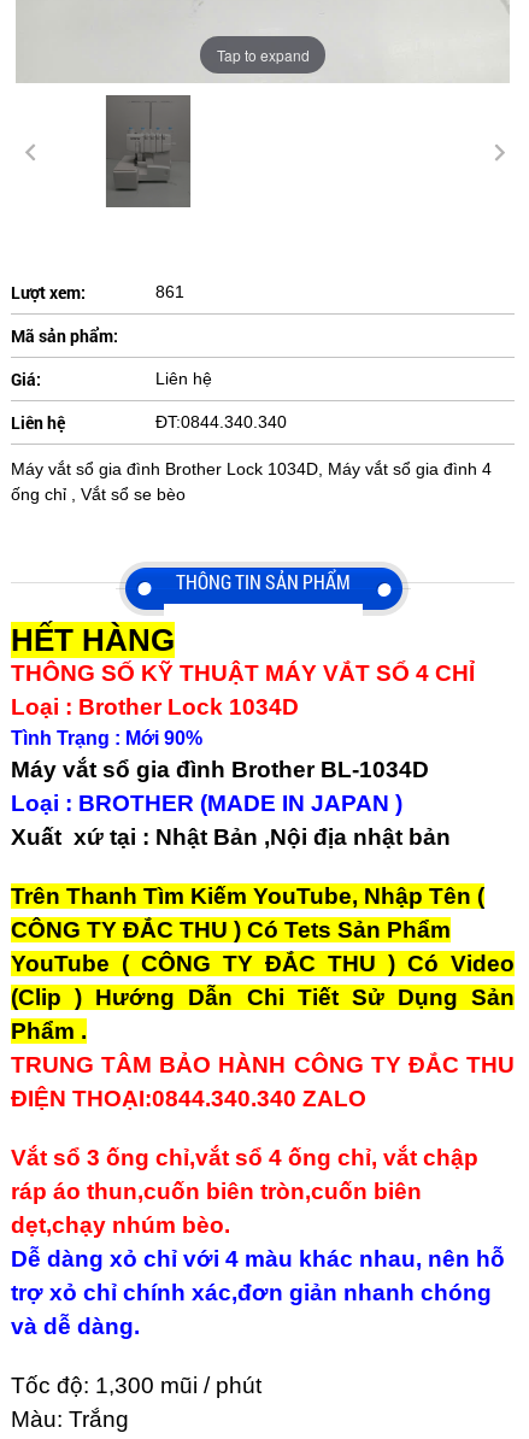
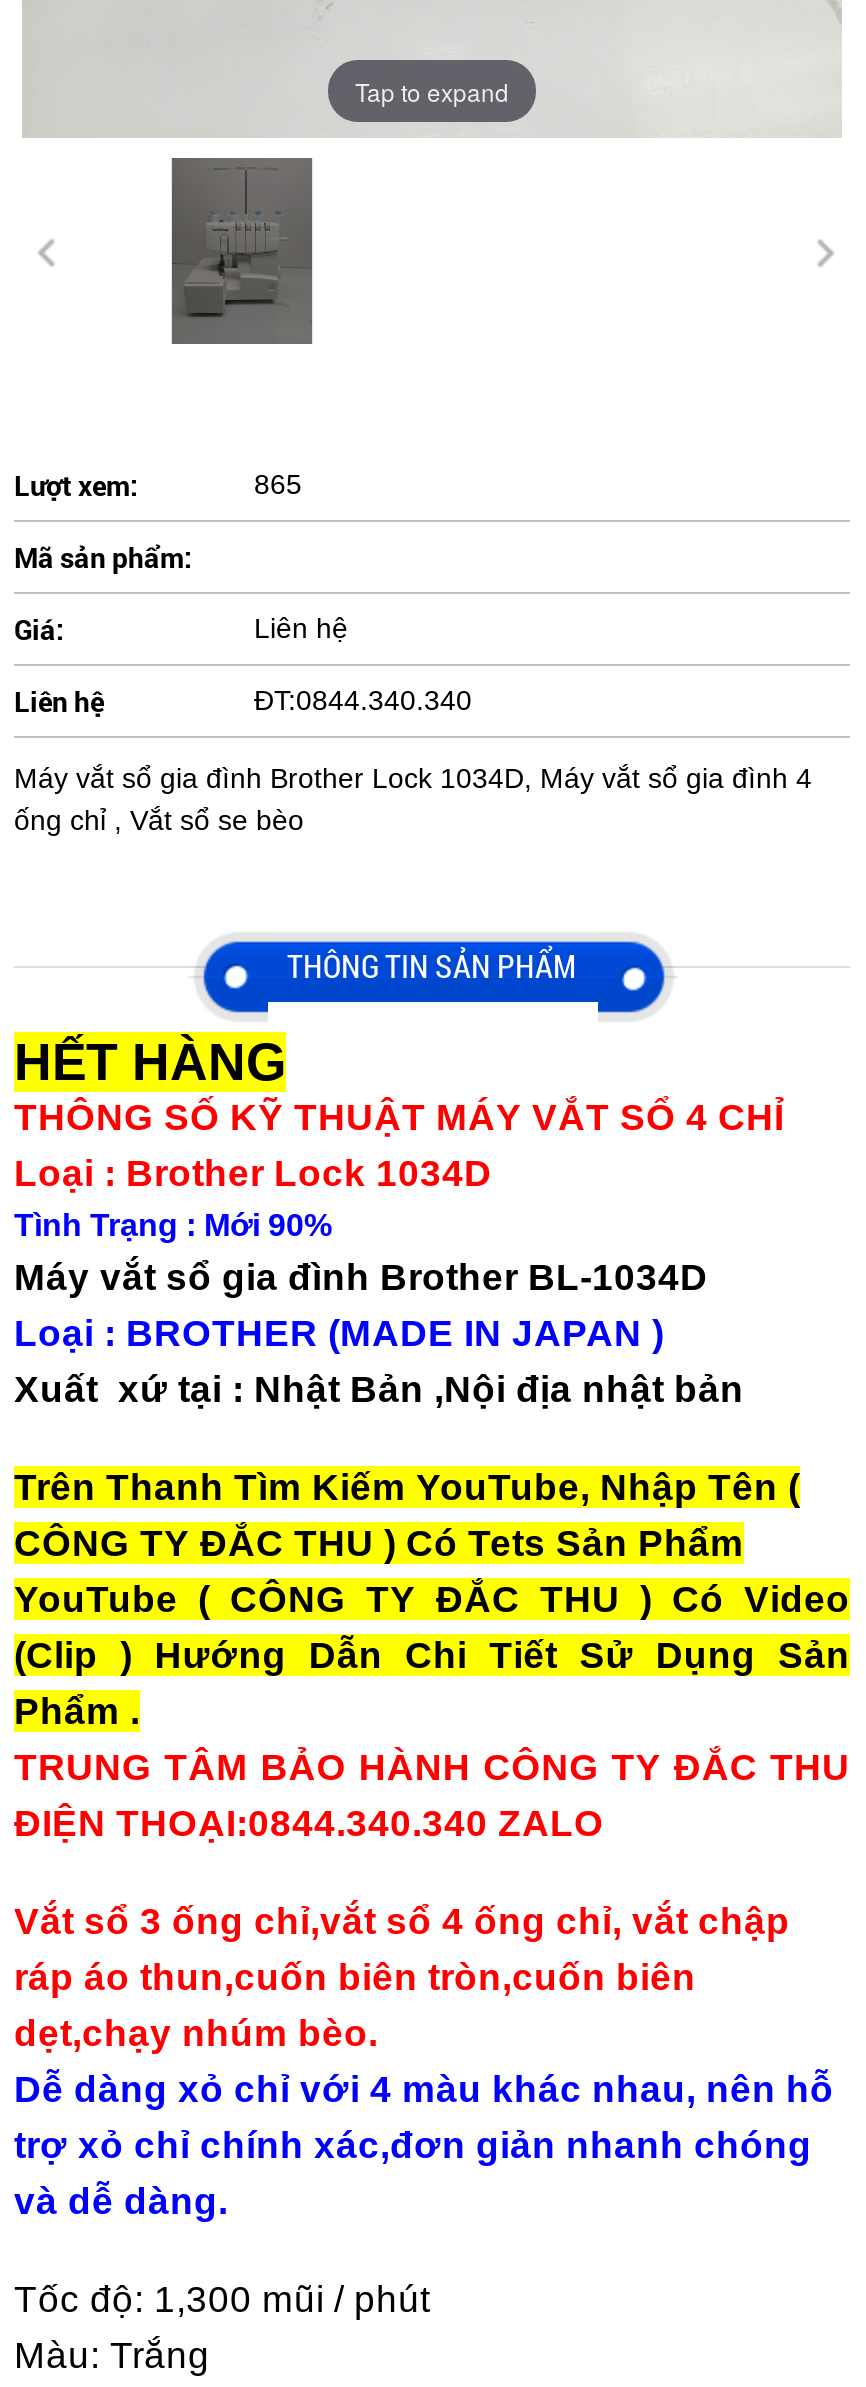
- 861
+ 865
